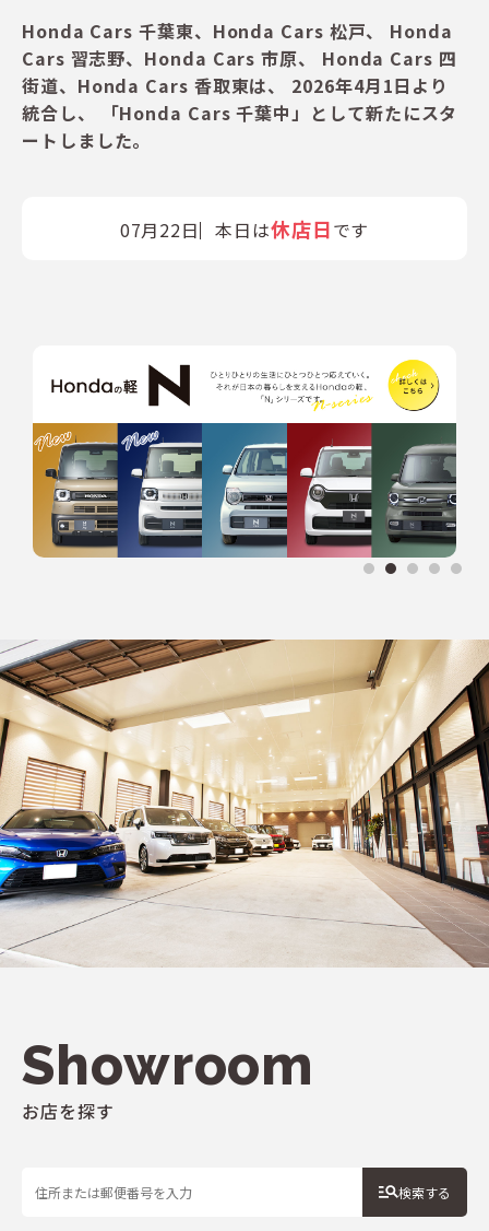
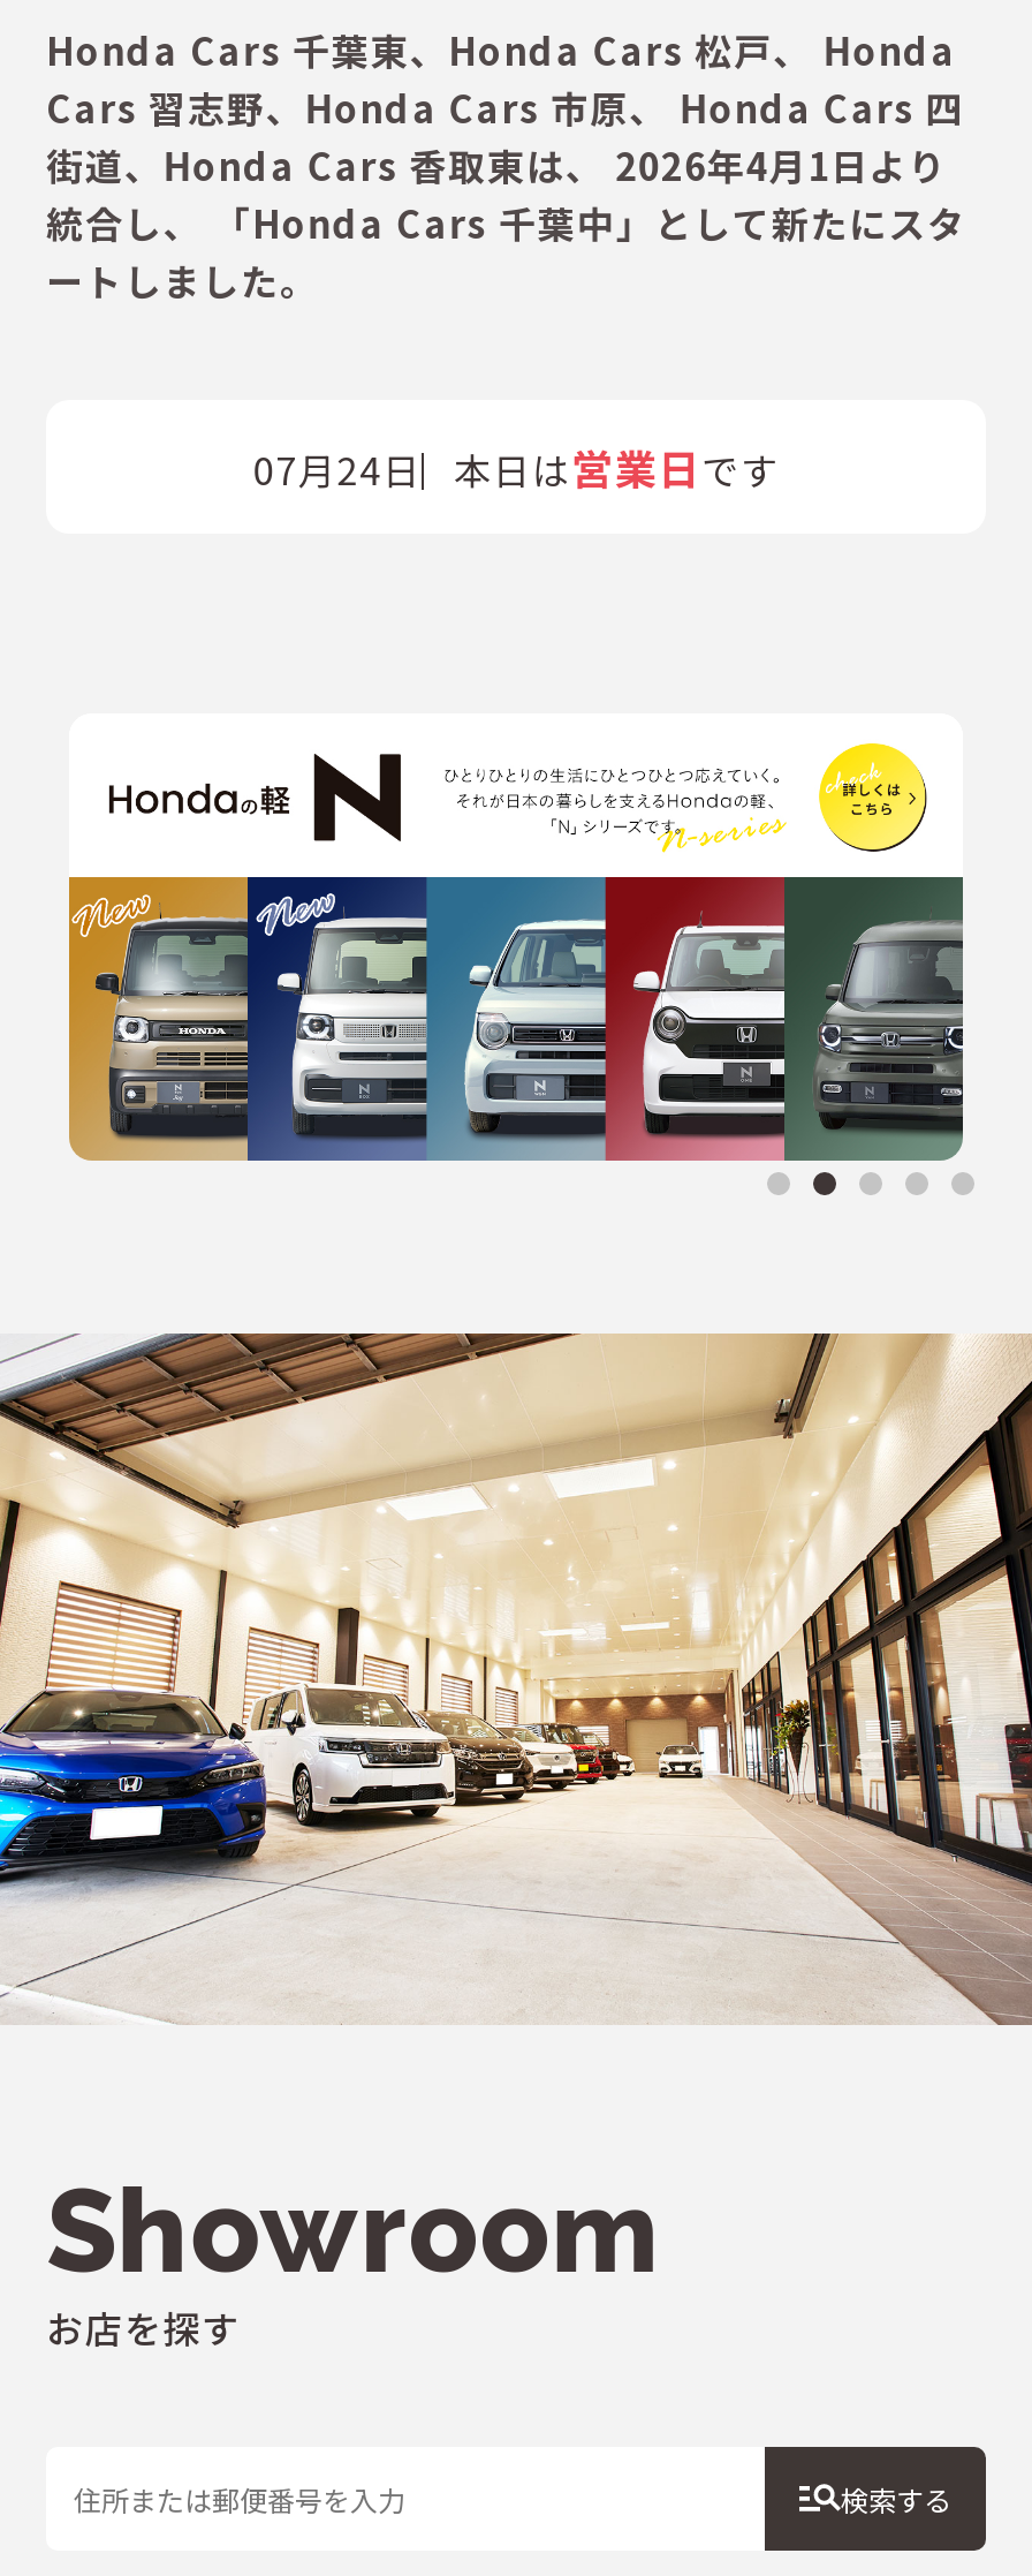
- 07月22日 本日は休店日です
+ 07月24日 本日は営業日です
